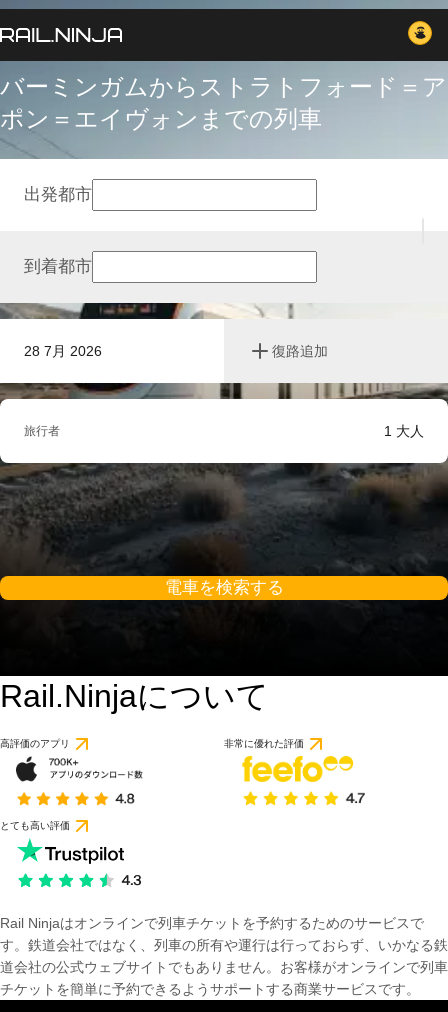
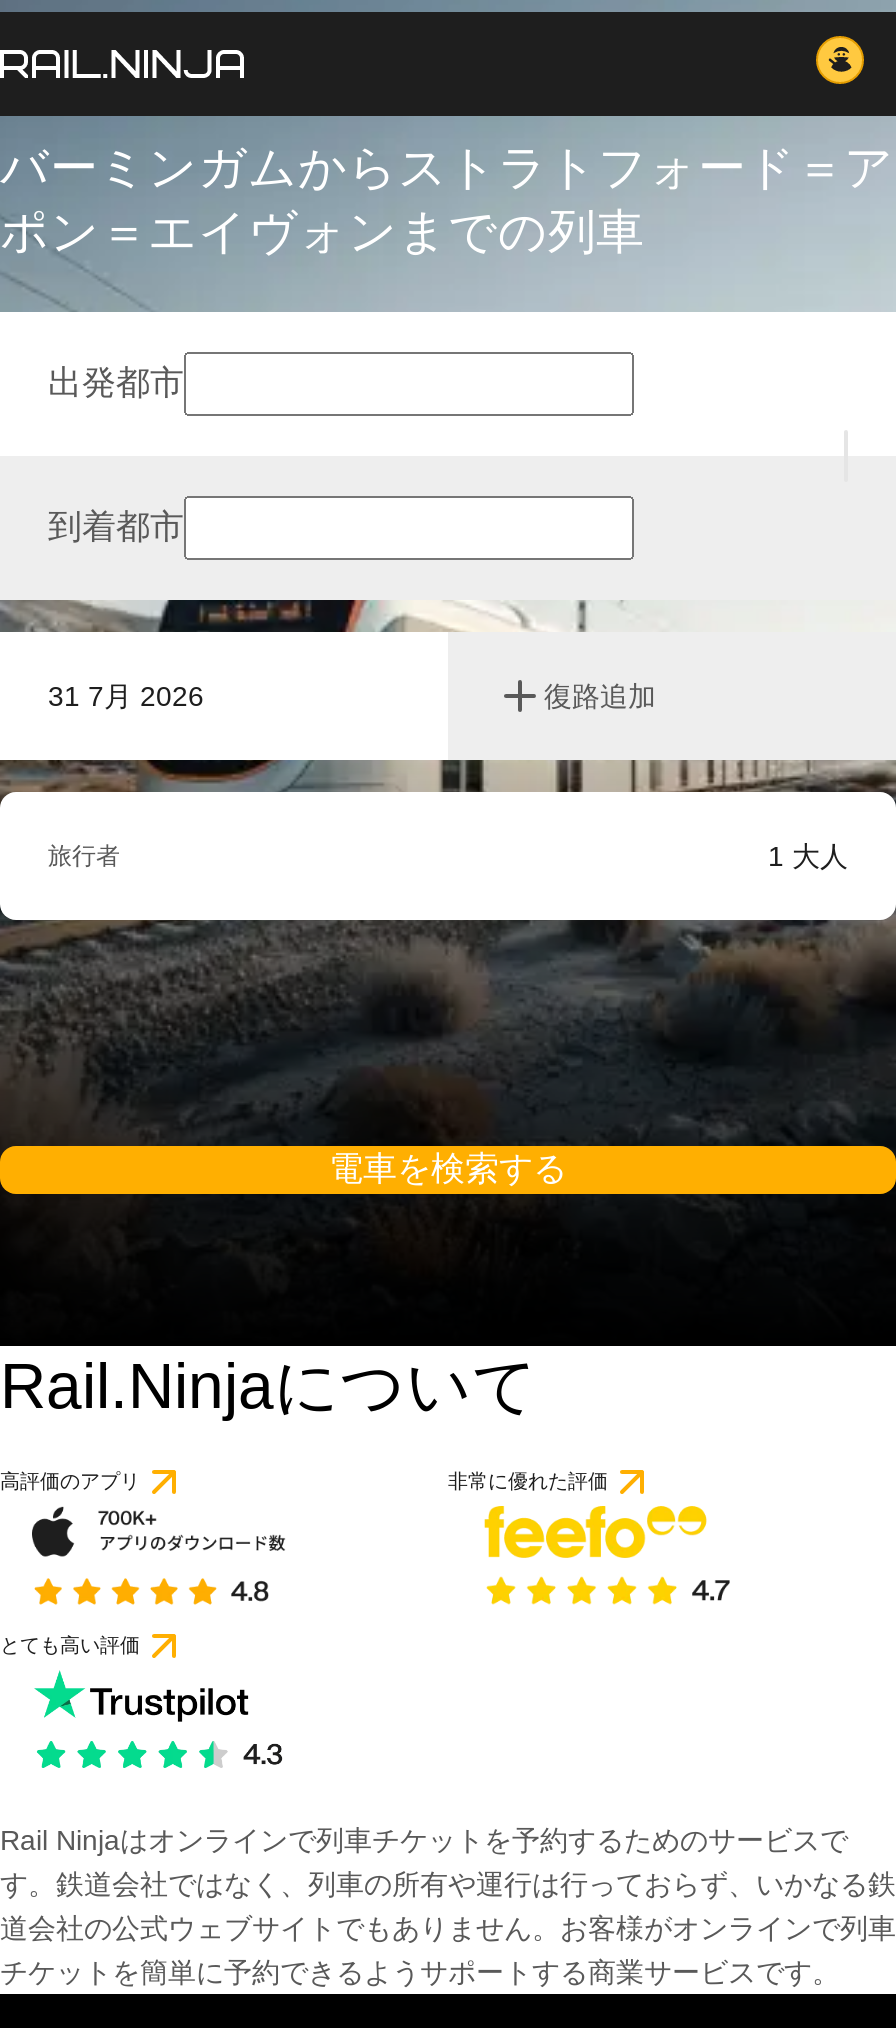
- 28 7月 2026
+ 31 7月 2026
